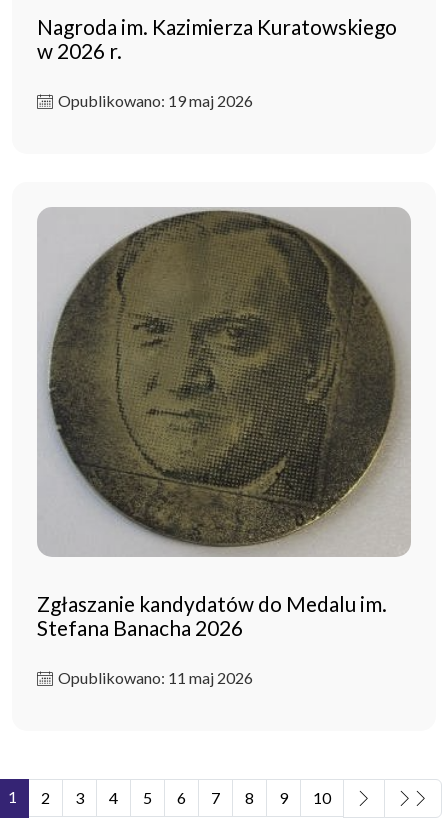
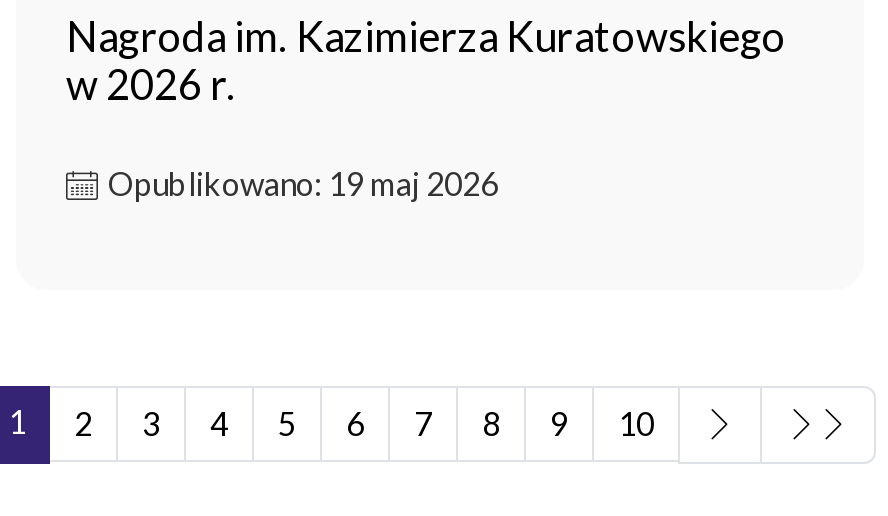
- [image]
- Zgłaszanie kandydatów do Medalu im.
- Stefana Banacha 2026
- Opublikowano: 11 maj 2026
